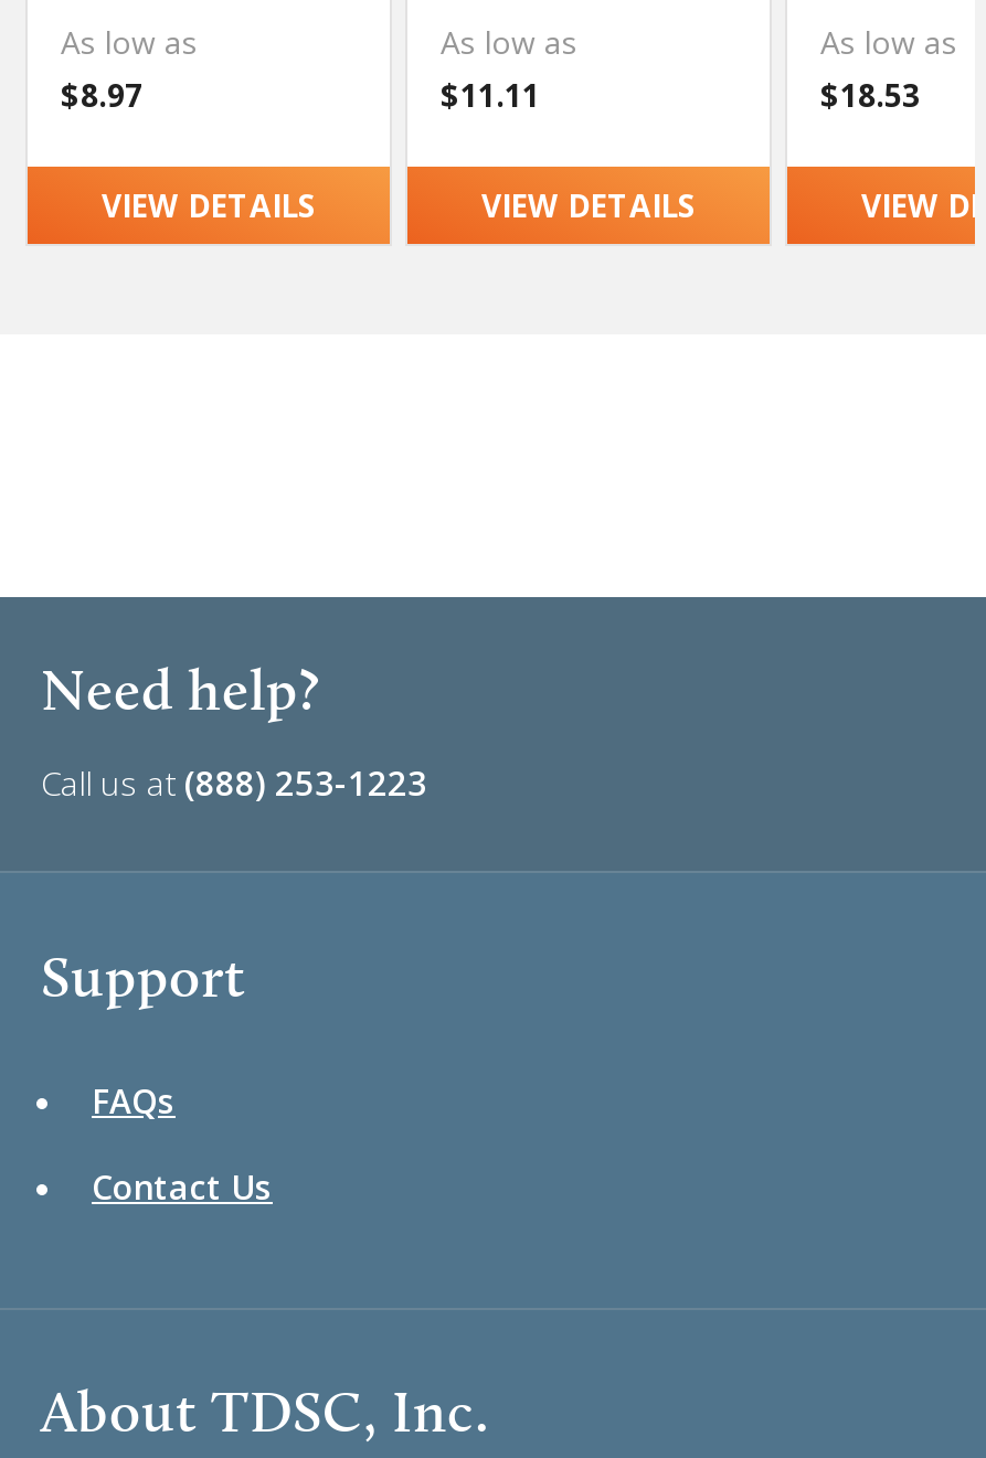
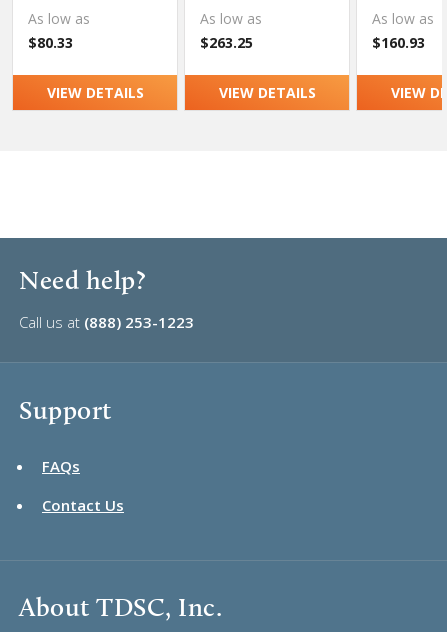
- $8.97
+ $80.33

- $11.11
+ $263.25

- $18.53
+ $160.93
